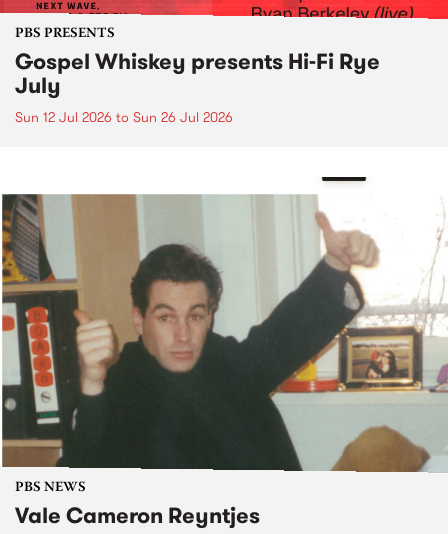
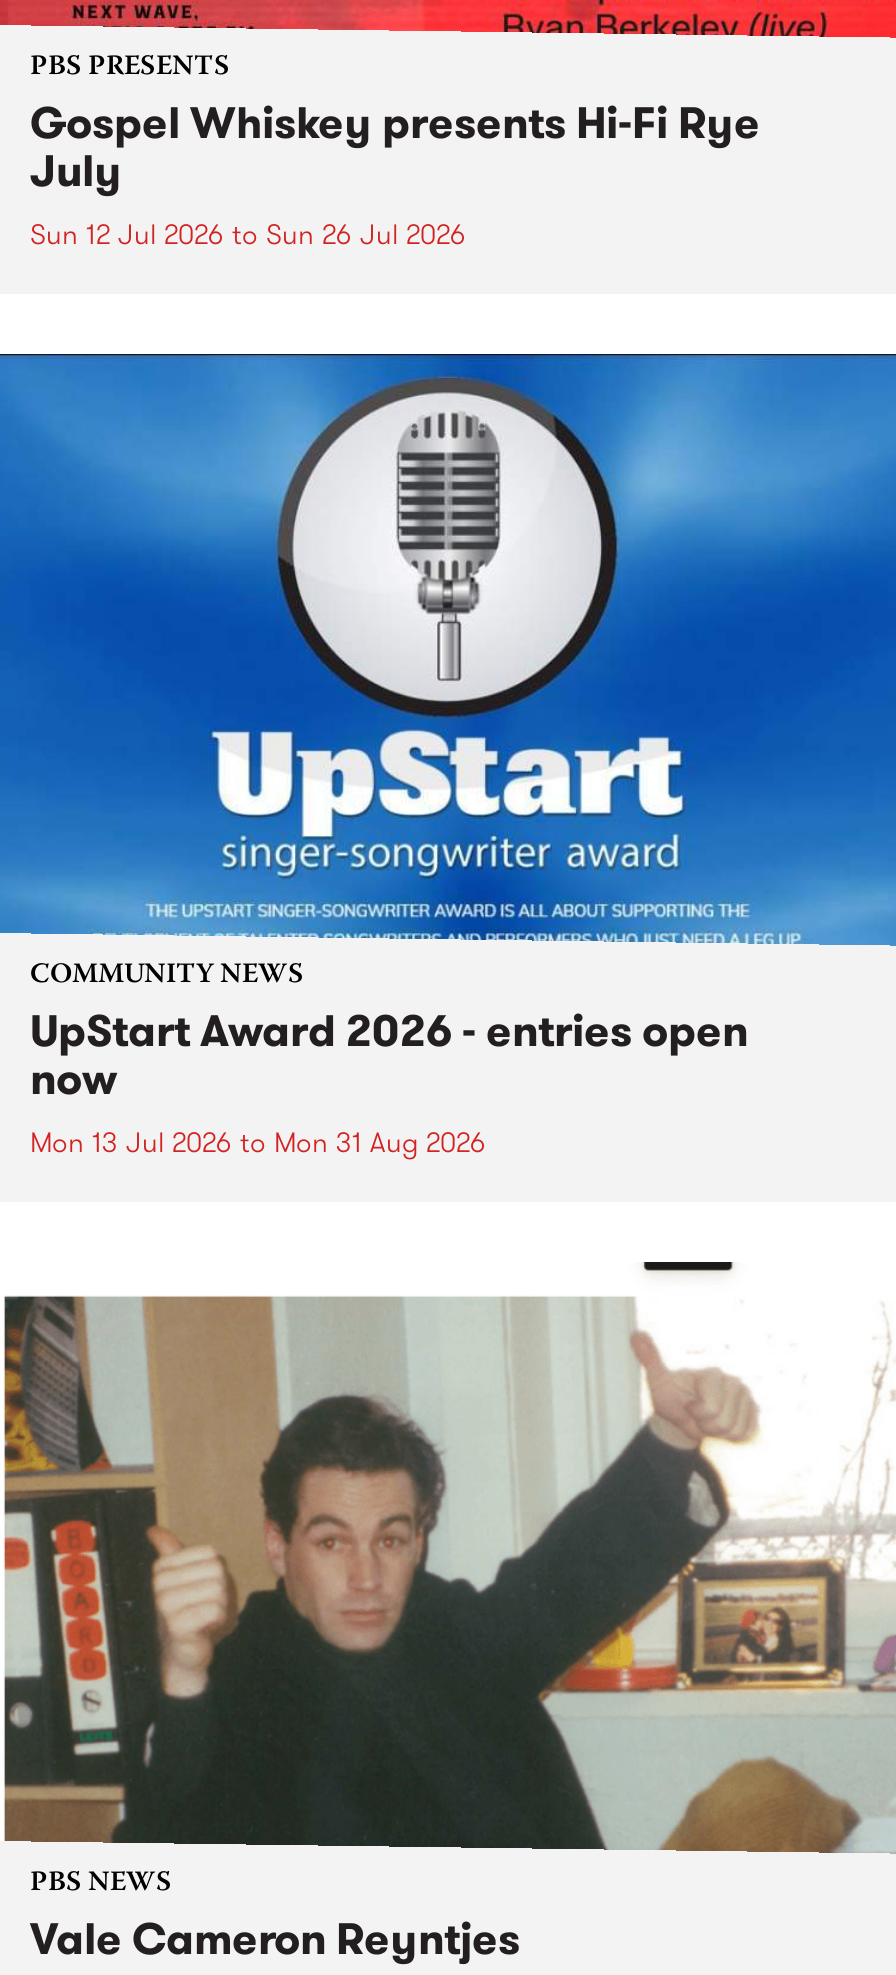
+ [image]
+ COMMUNITY NEWS
+ UpStart Award 2026 - entries open
+ now
+ Mon 13 Jul 2026 to Mon 31 Aug 2026
